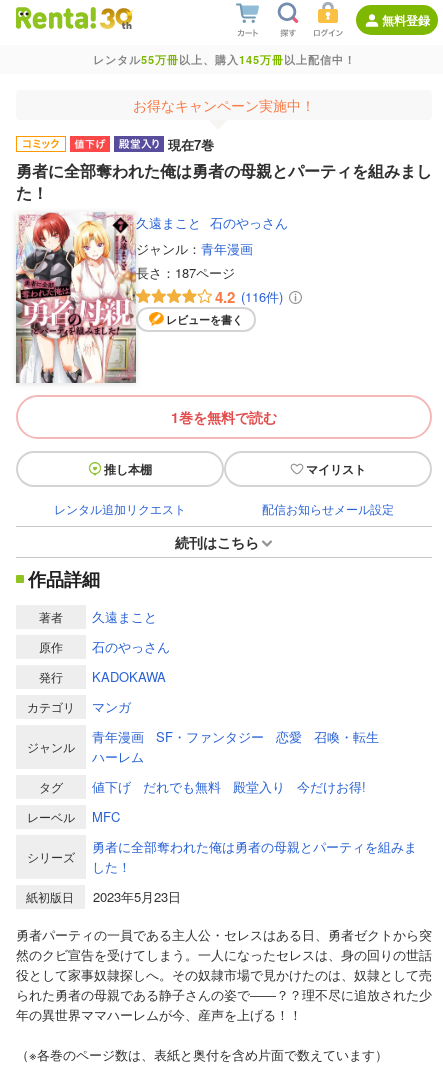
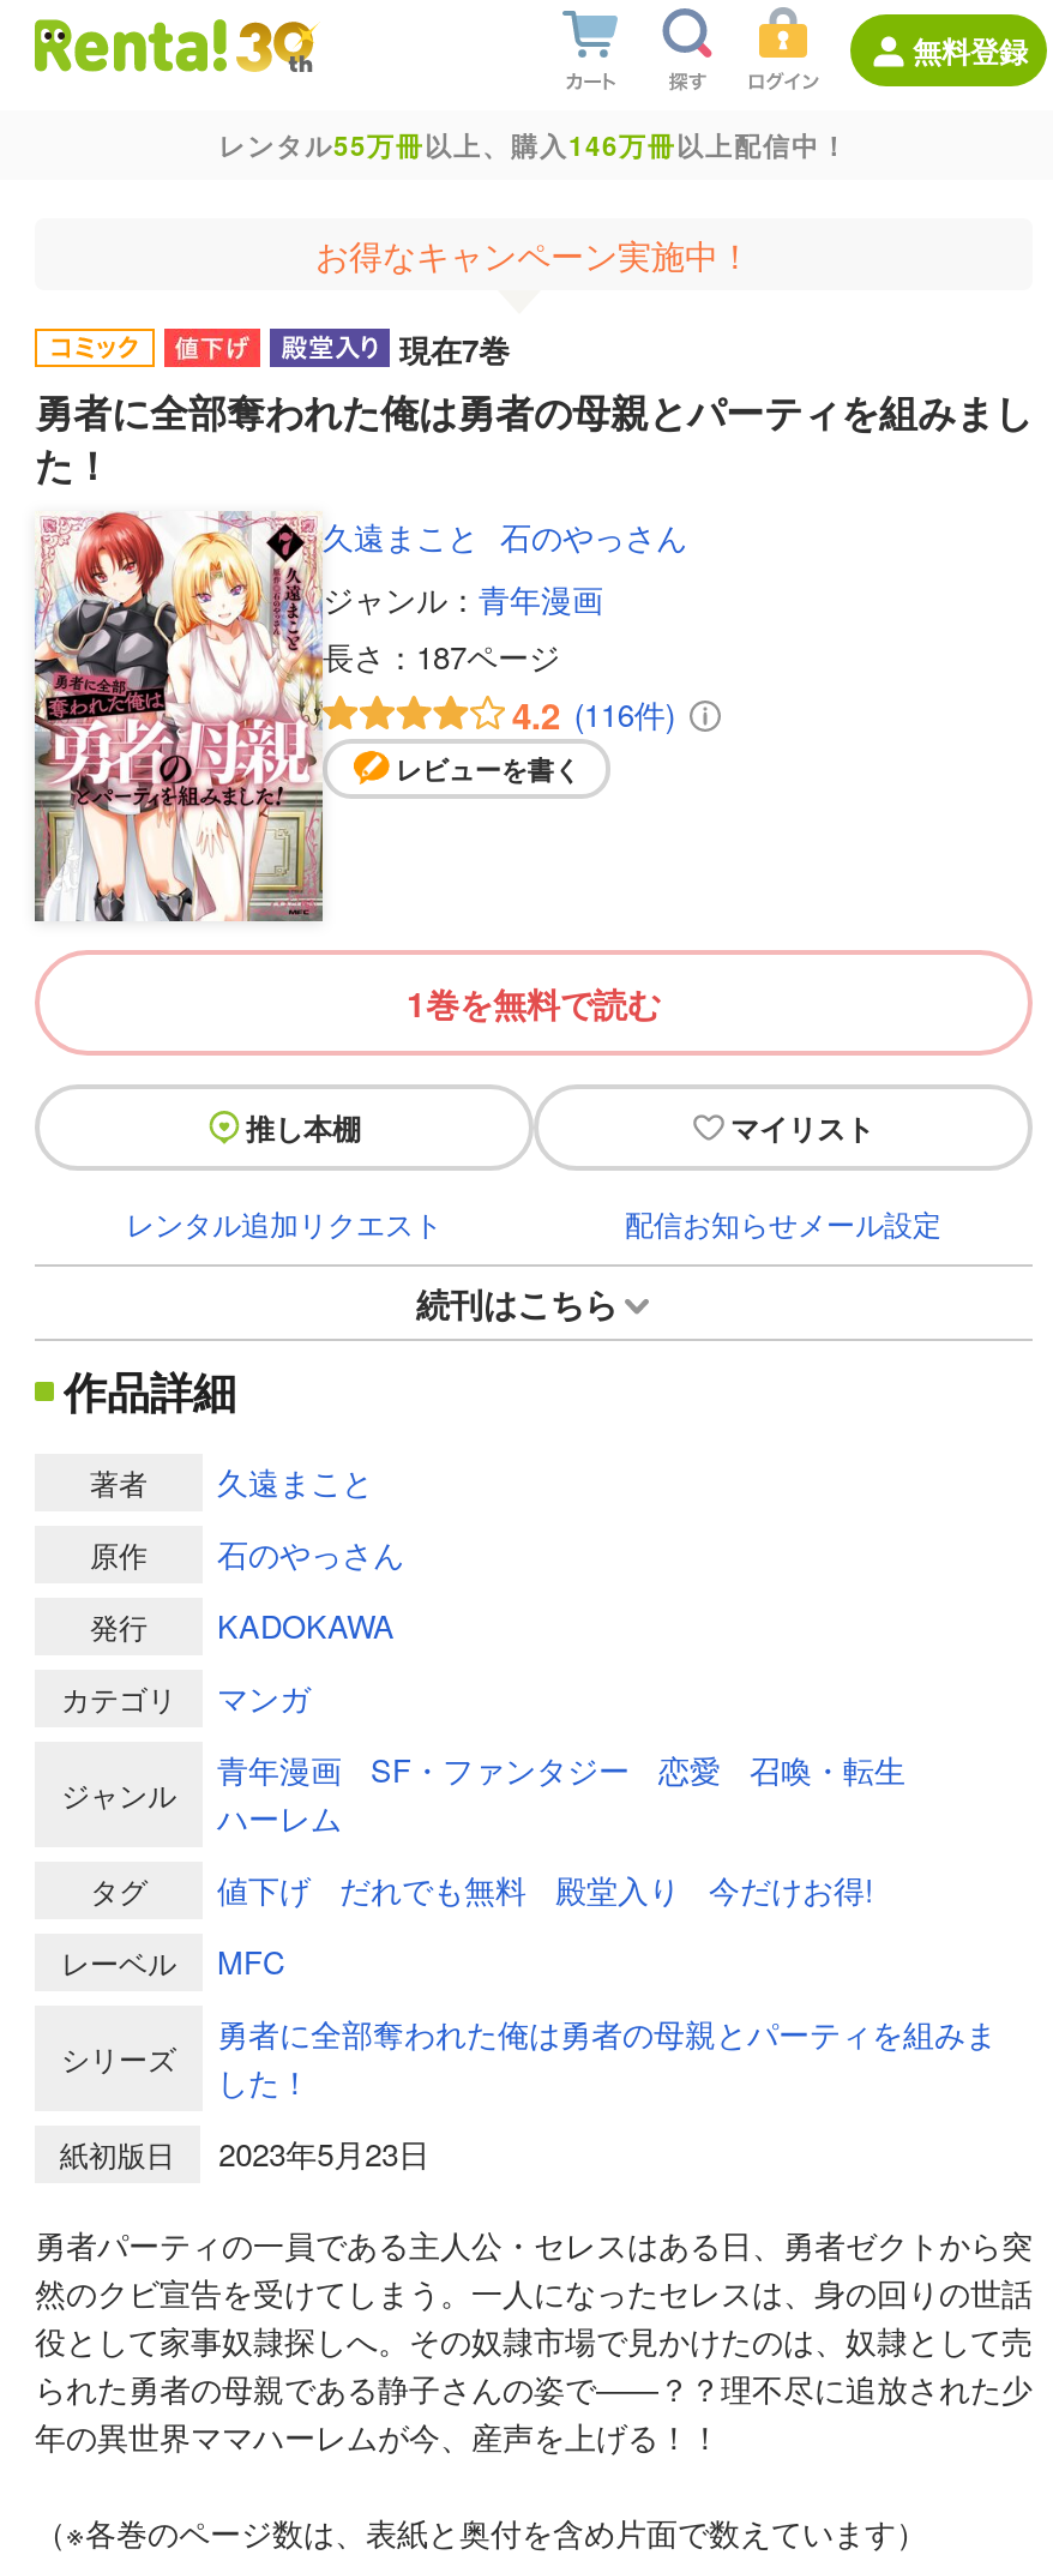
- レンタル55万冊以上、購入145万冊以上配信中！
+ レンタル55万冊以上、購入146万冊以上配信中！
